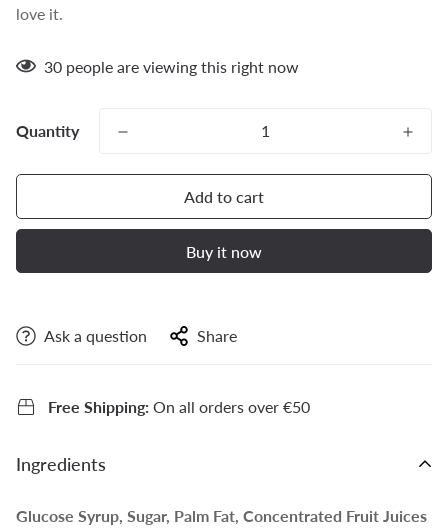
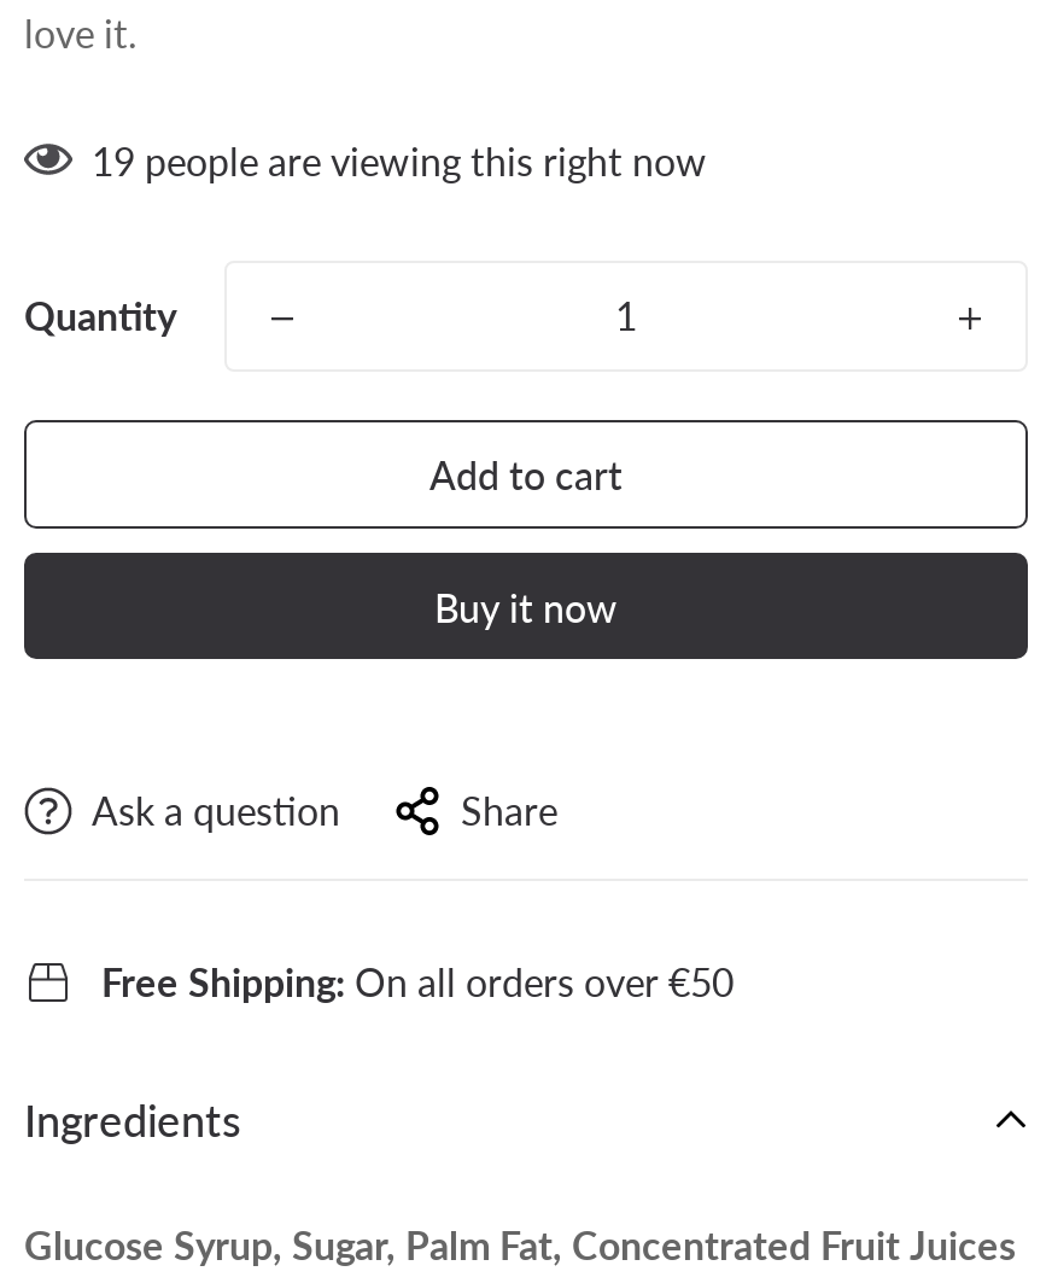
- 30 people are viewing this right now
+ 19 people are viewing this right now
